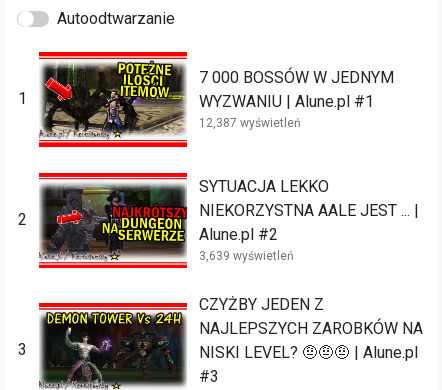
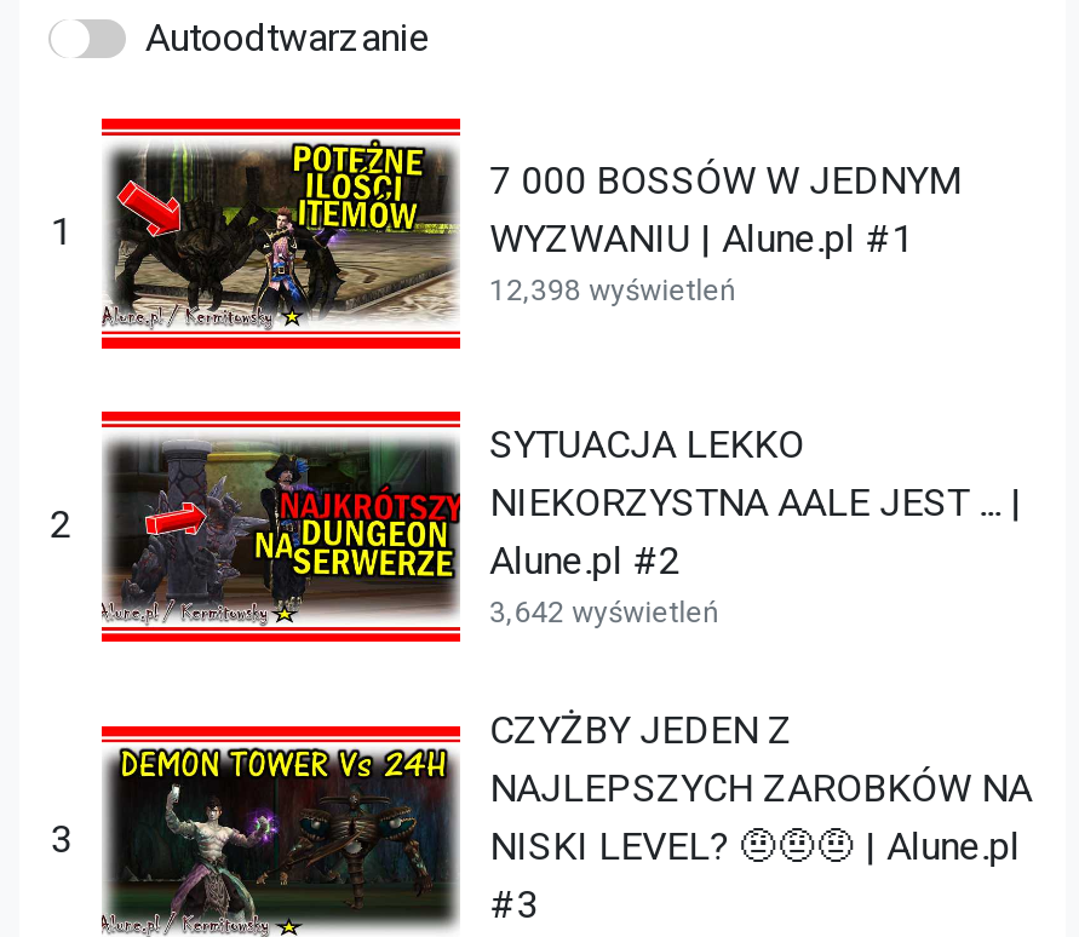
- 12,387 wyświetleń
+ 12,398 wyświetleń

- 3,639 wyświetleń
+ 3,642 wyświetleń
